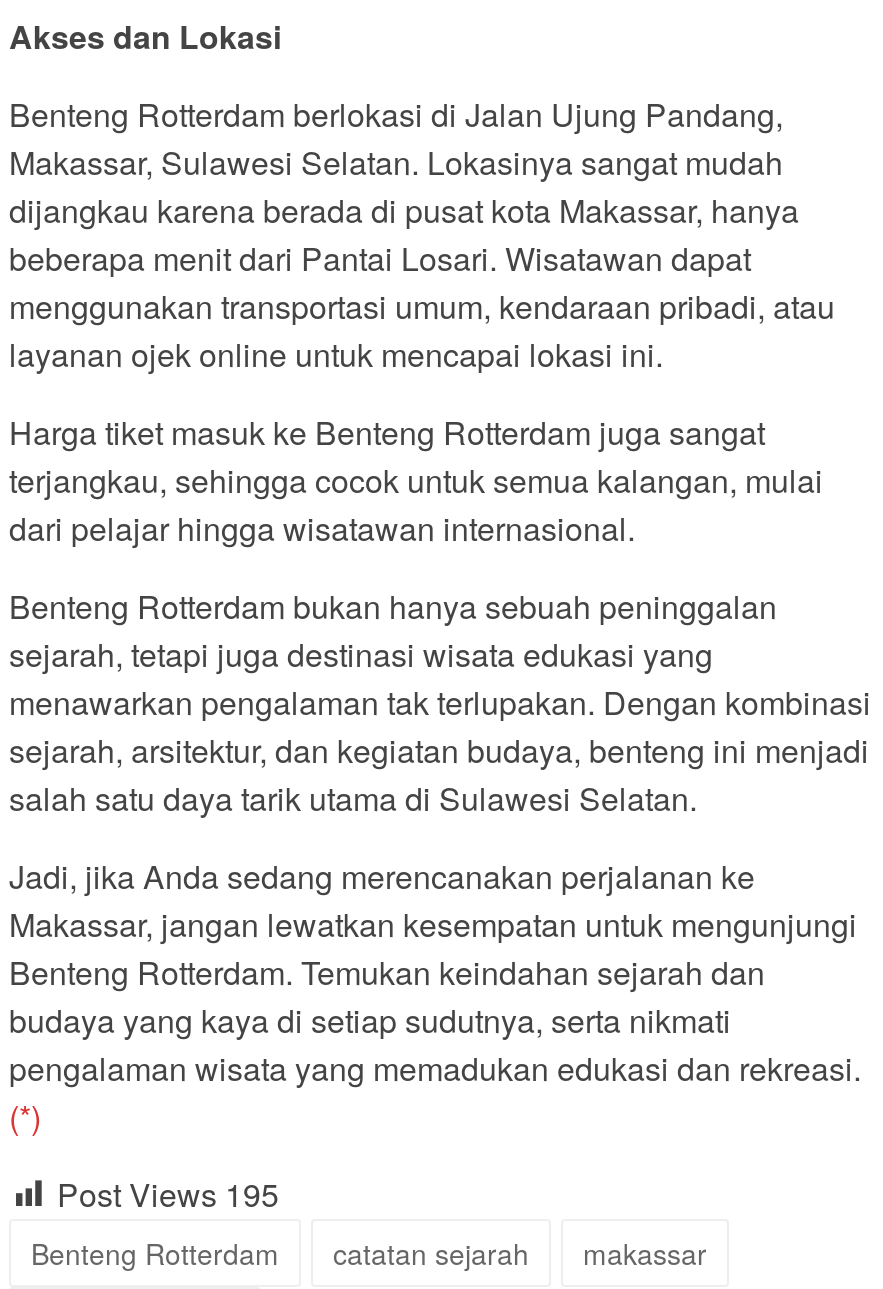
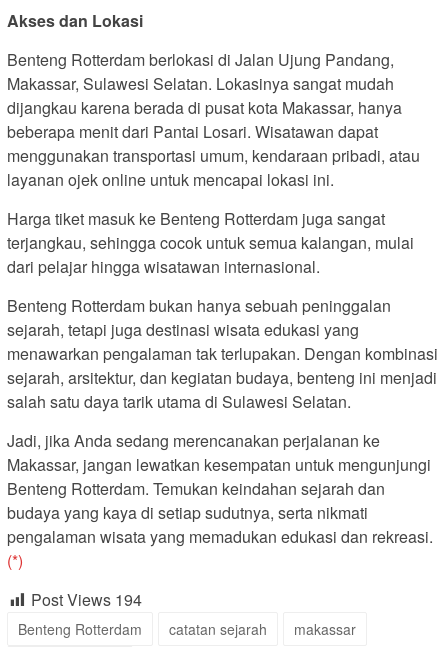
- Post Views 195
+ Post Views 194
